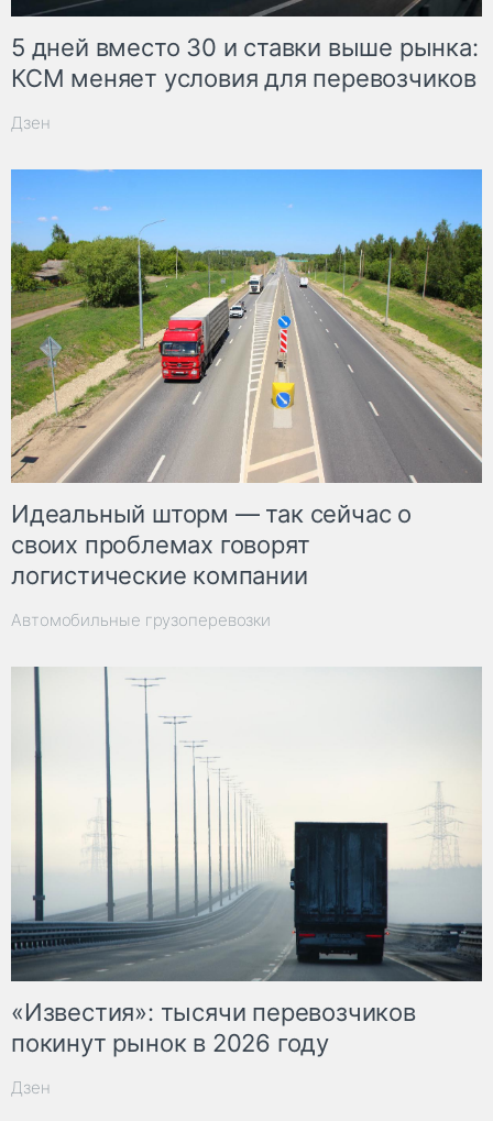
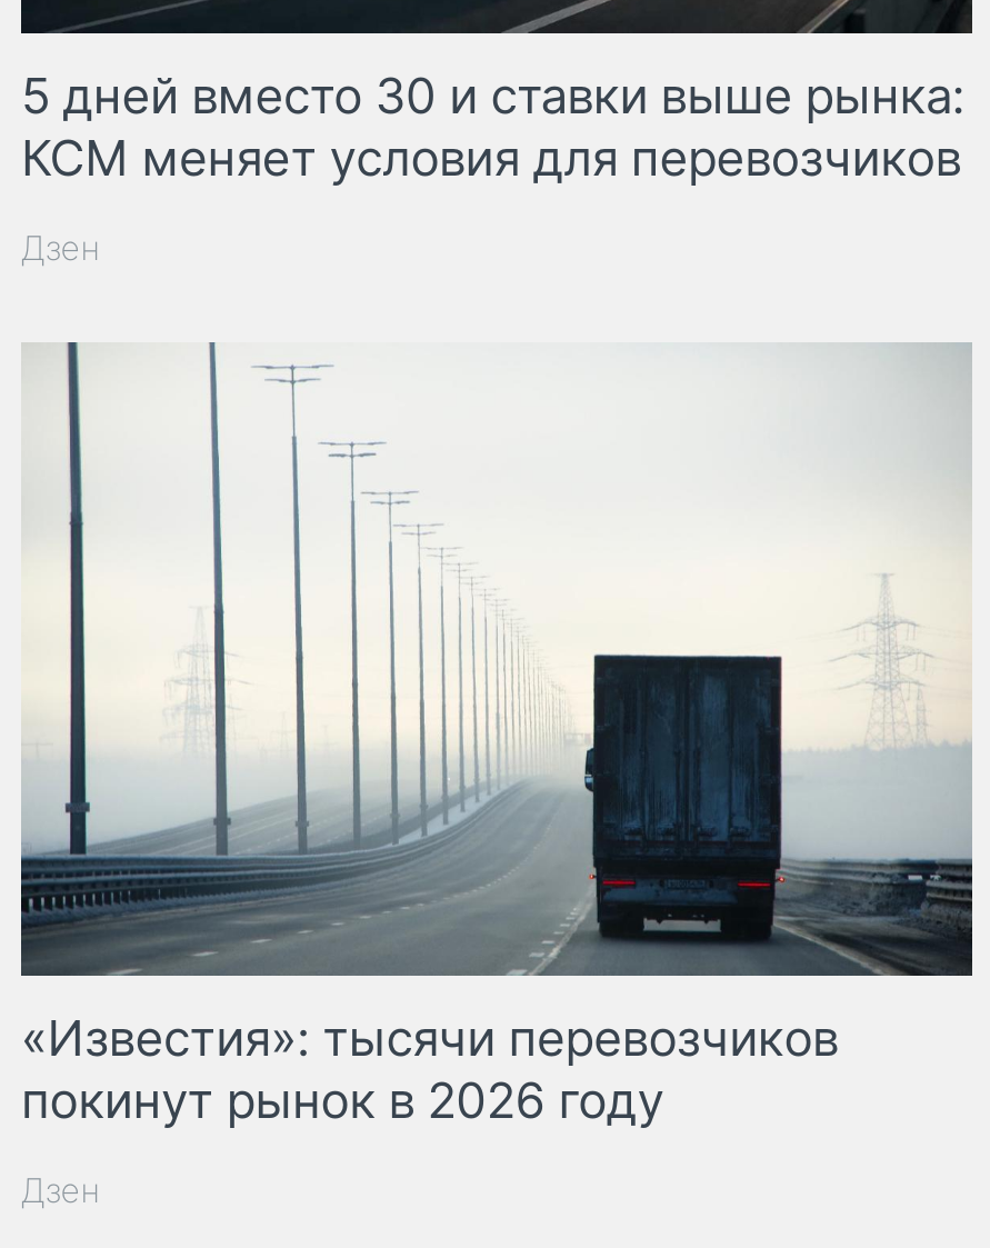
- [image]
- Идеальный шторм — так сейчас о
- своих проблемах говорят
- логистические компании
- Автомобильные грузоперевозки
